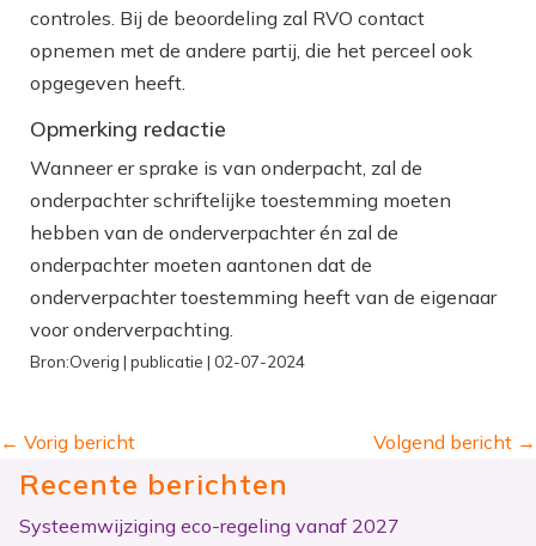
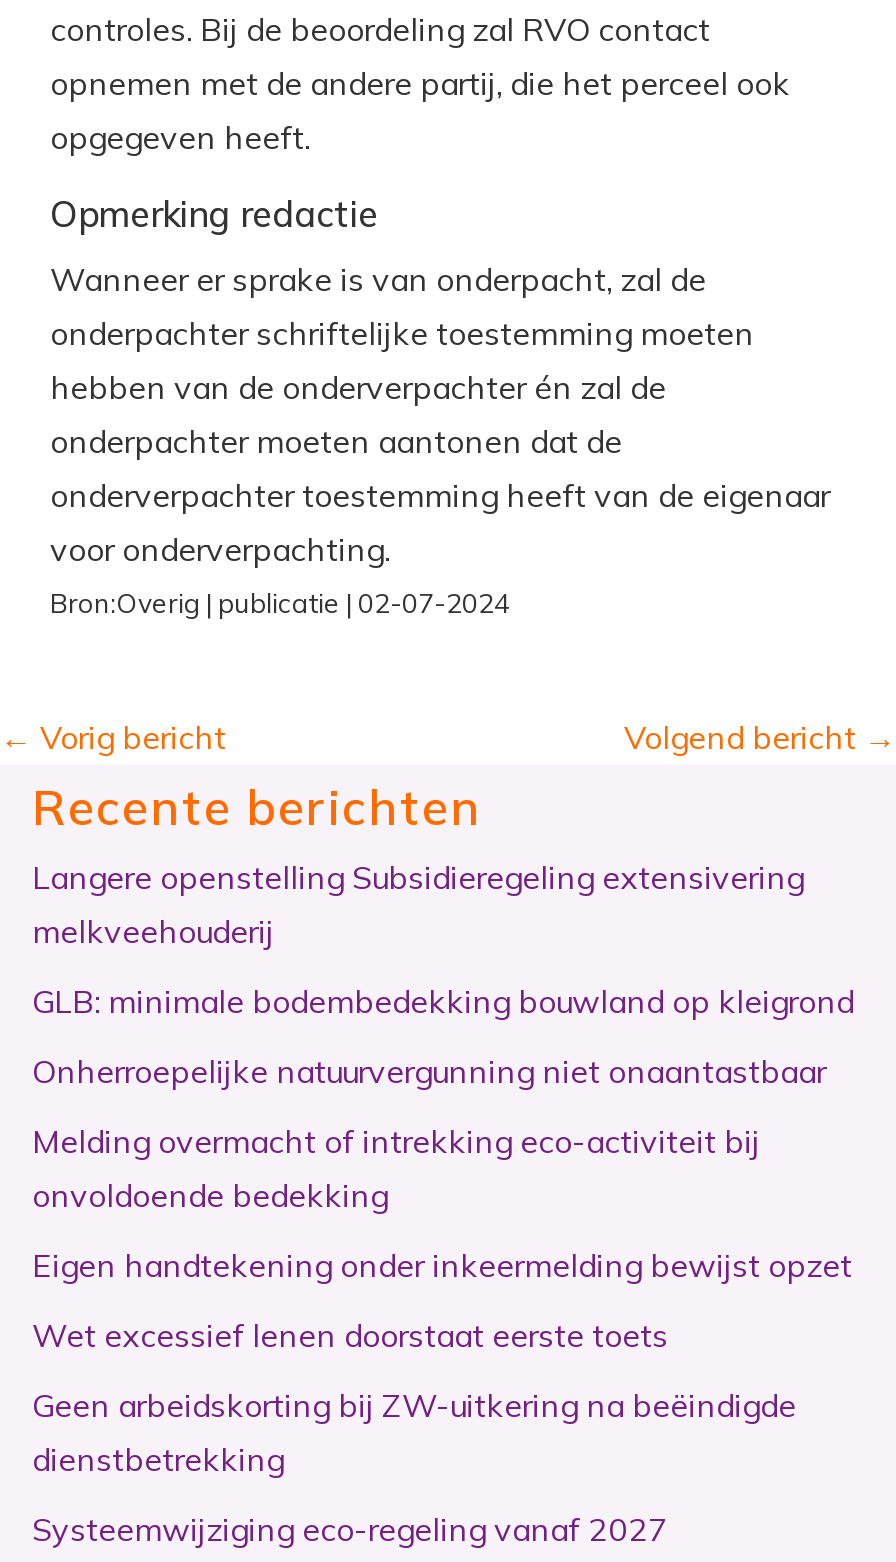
+ Langere openstelling Subsidieregeling extensivering
+ melkveehouderij
+ GLB: minimale bodembedekking bouwland op kleigrond
+ Onherroepelijke natuurvergunning niet onaantastbaar
+ Melding overmacht of intrekking eco-activiteit bij
+ onvoldoende bedekking
+ Eigen handtekening onder inkeermelding bewijst opzet
+ Wet excessief lenen doorstaat eerste toets
+ Geen arbeidskorting bij ZW-uitkering na beëindigde
+ dienstbetrekking
